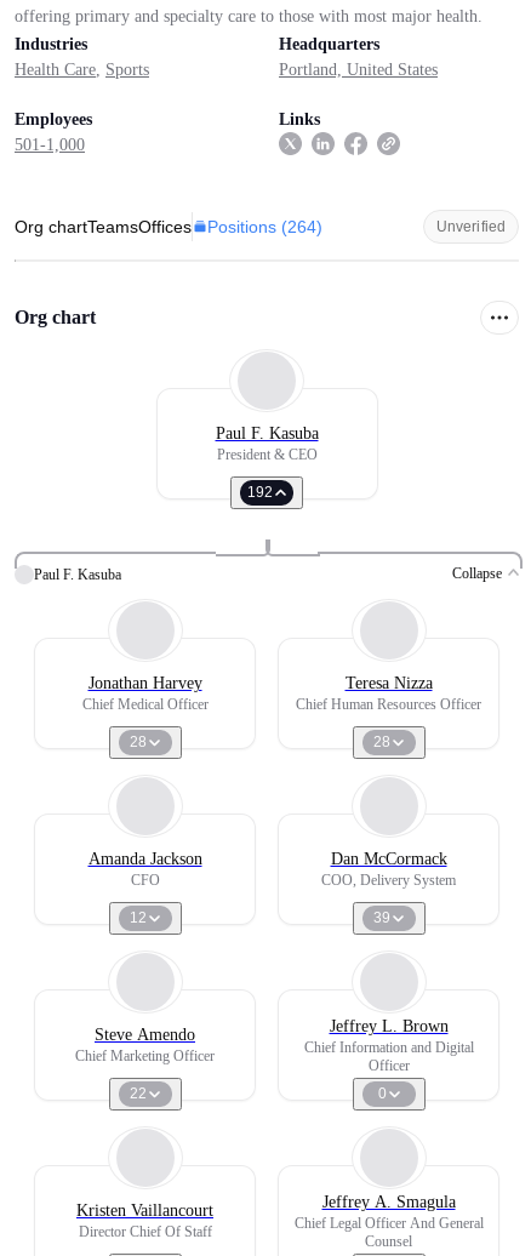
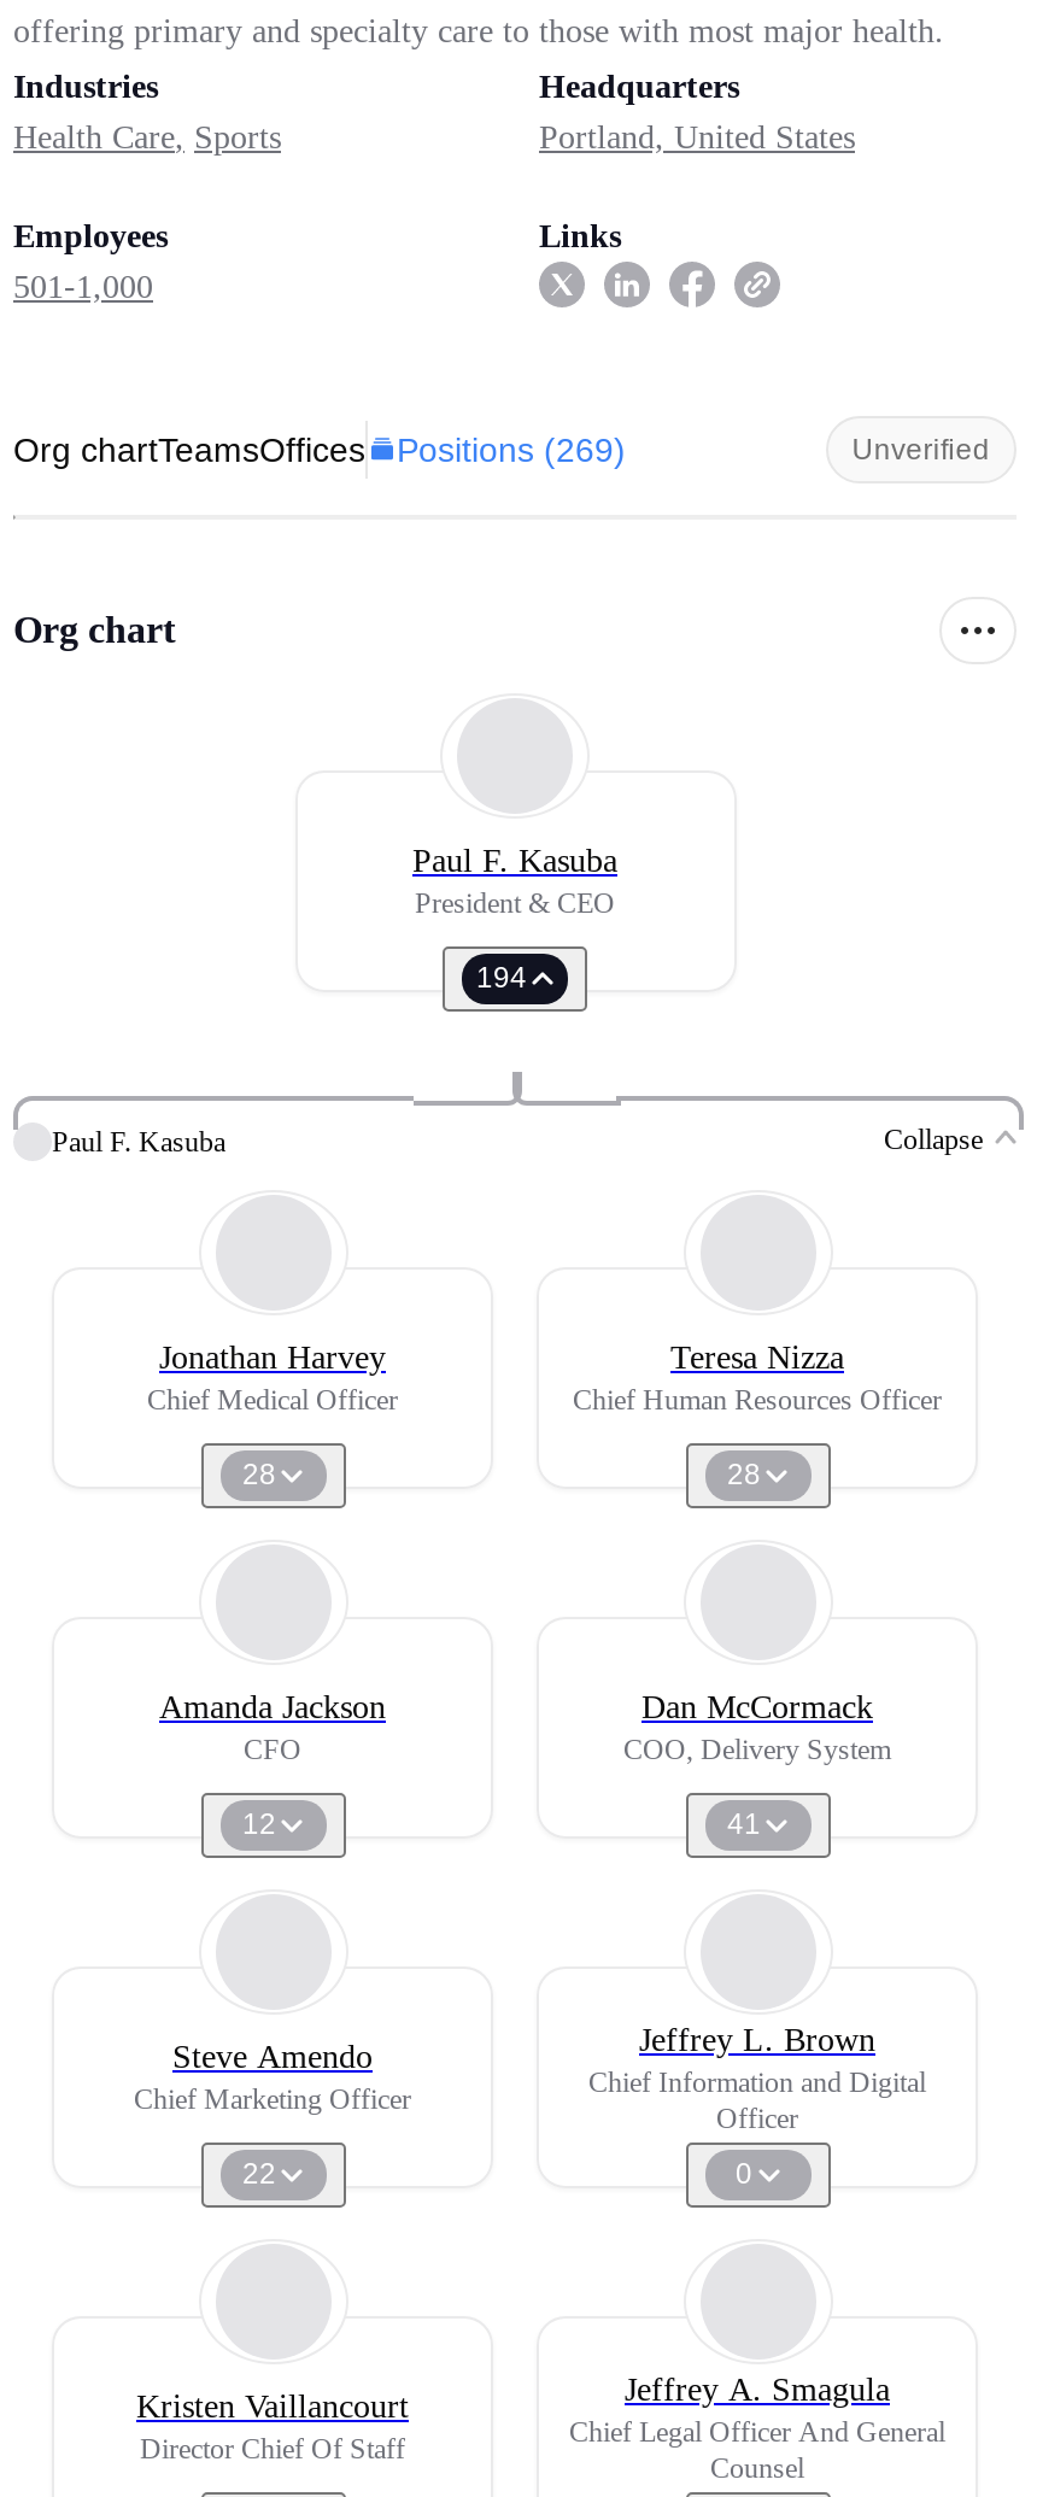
- Org chartTeamsOffices Positions (264)
+ Org chartTeamsOffices Positions (269)

- 192
+ 194

- 39
+ 41
